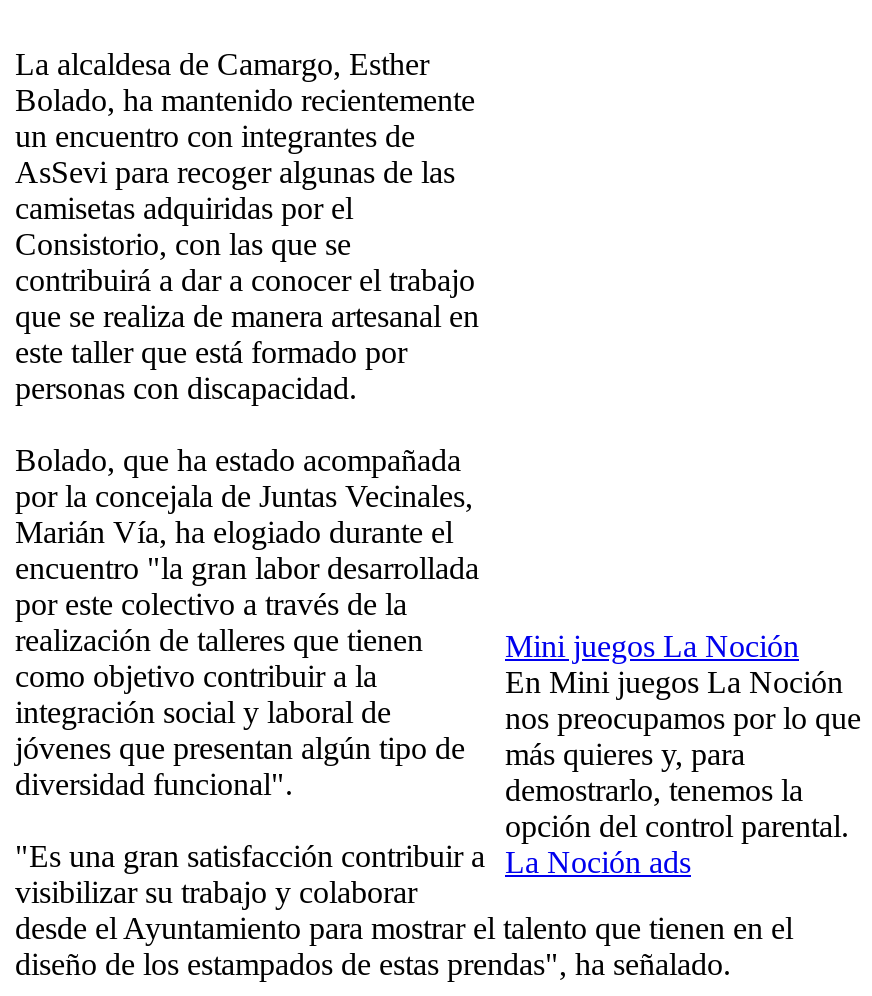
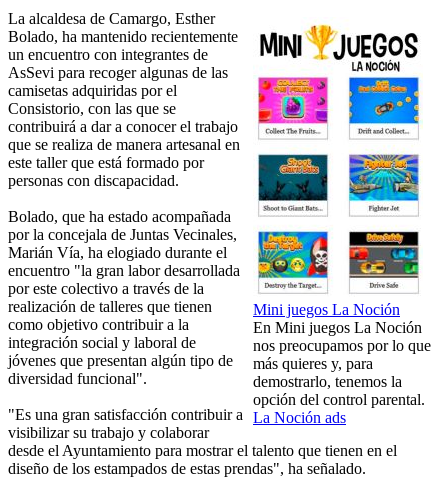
+ [image]

+ [image]

+ [image]

+ [image]

+ [image]
